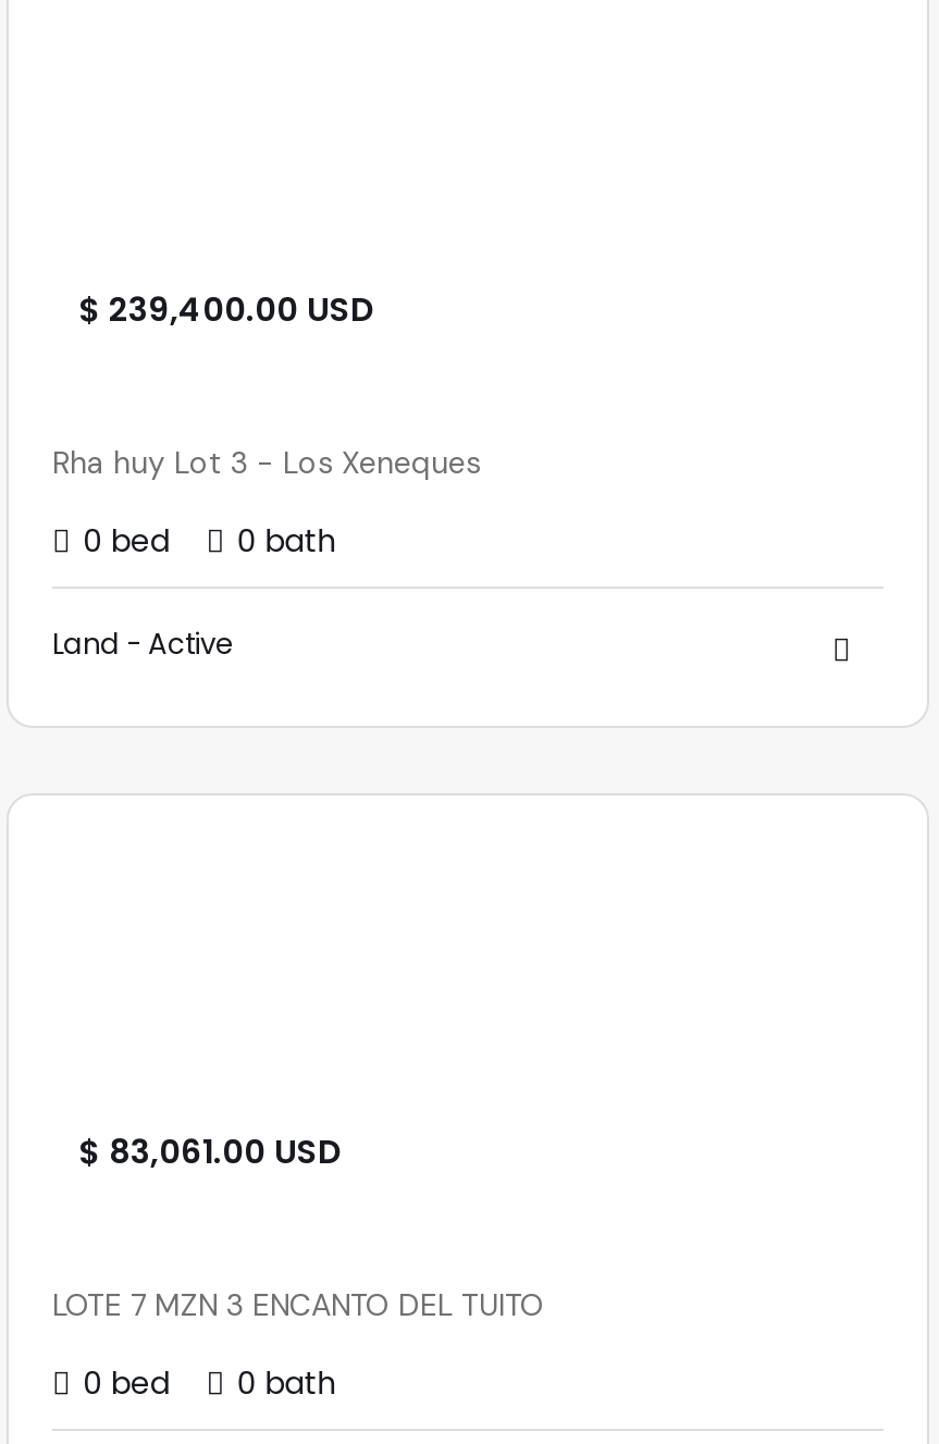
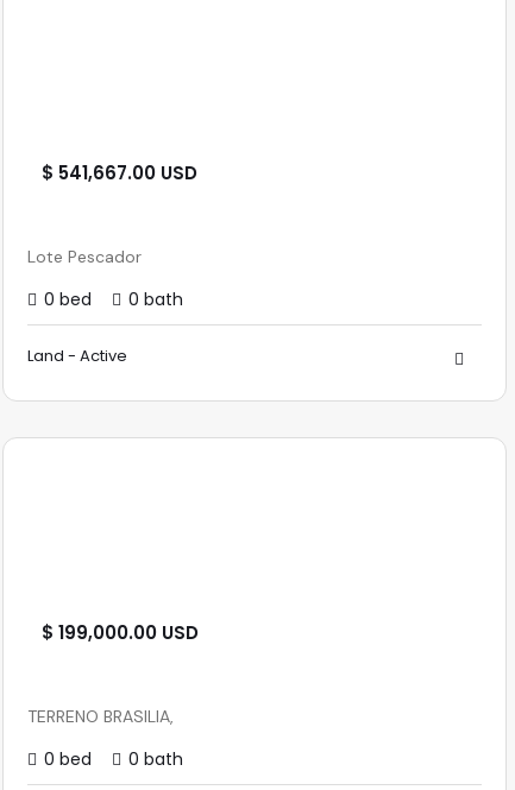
- $ 239,400.00 USD
+ $ 541,667.00 USD

- Rha huy Lot 3 - Los Xeneques
+ Lote Pescador

- $ 83,061.00 USD
+ $ 199,000.00 USD

- LOTE 7 MZN 3 ENCANTO DEL TUITO
+ TERRENO BRASILIA,
